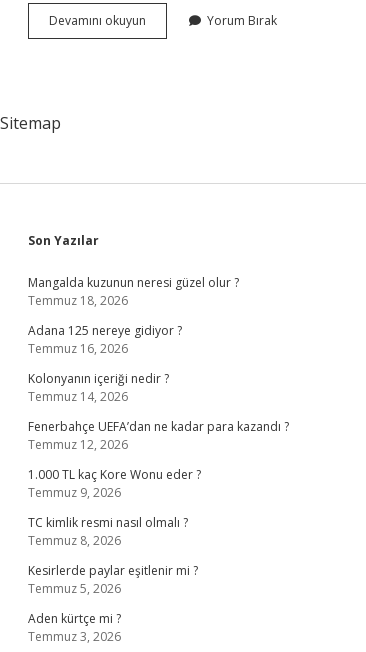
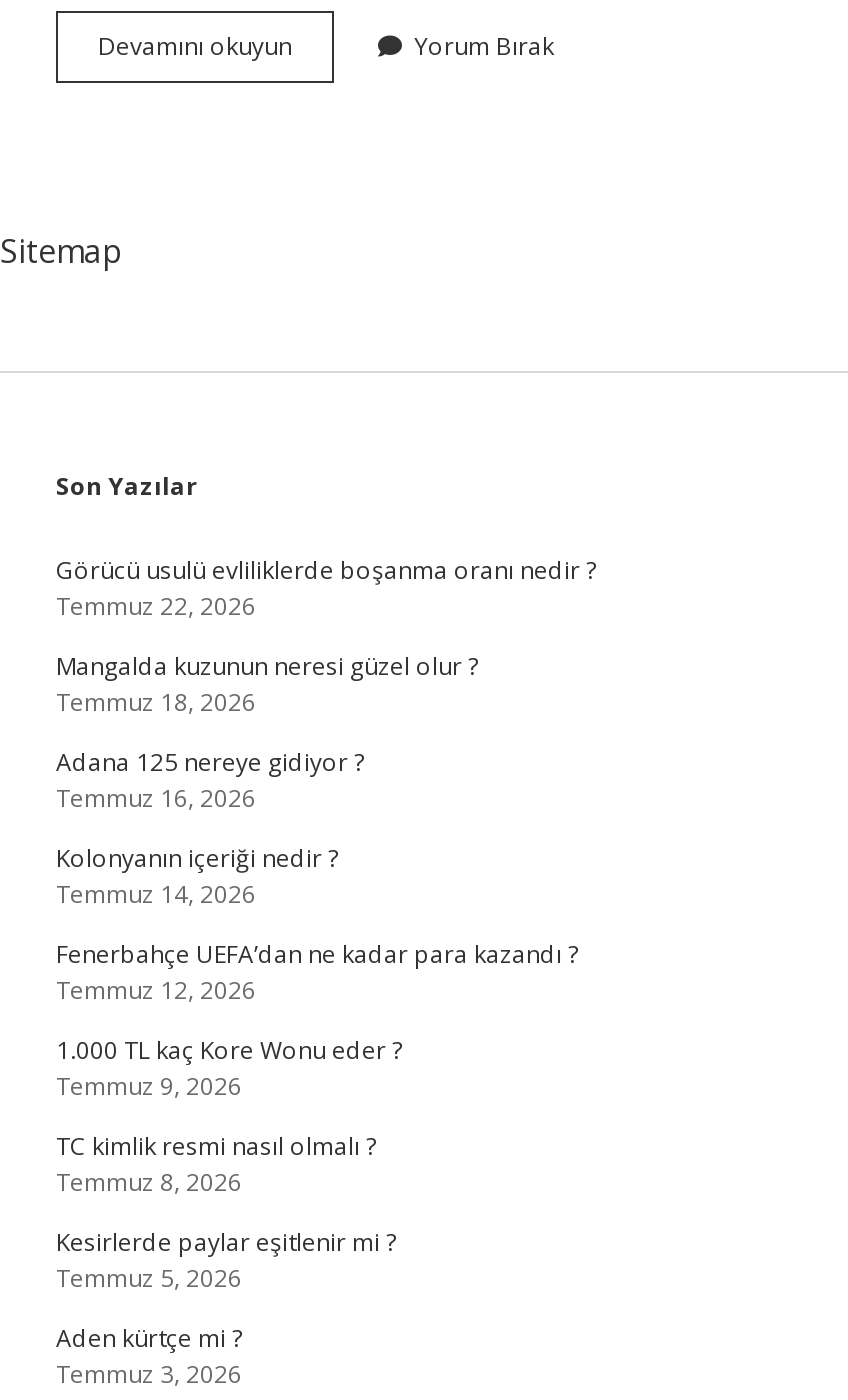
+ Görücü usulü evliliklerde boşanma oranı nedir ?
+ Temmuz 22, 2026
